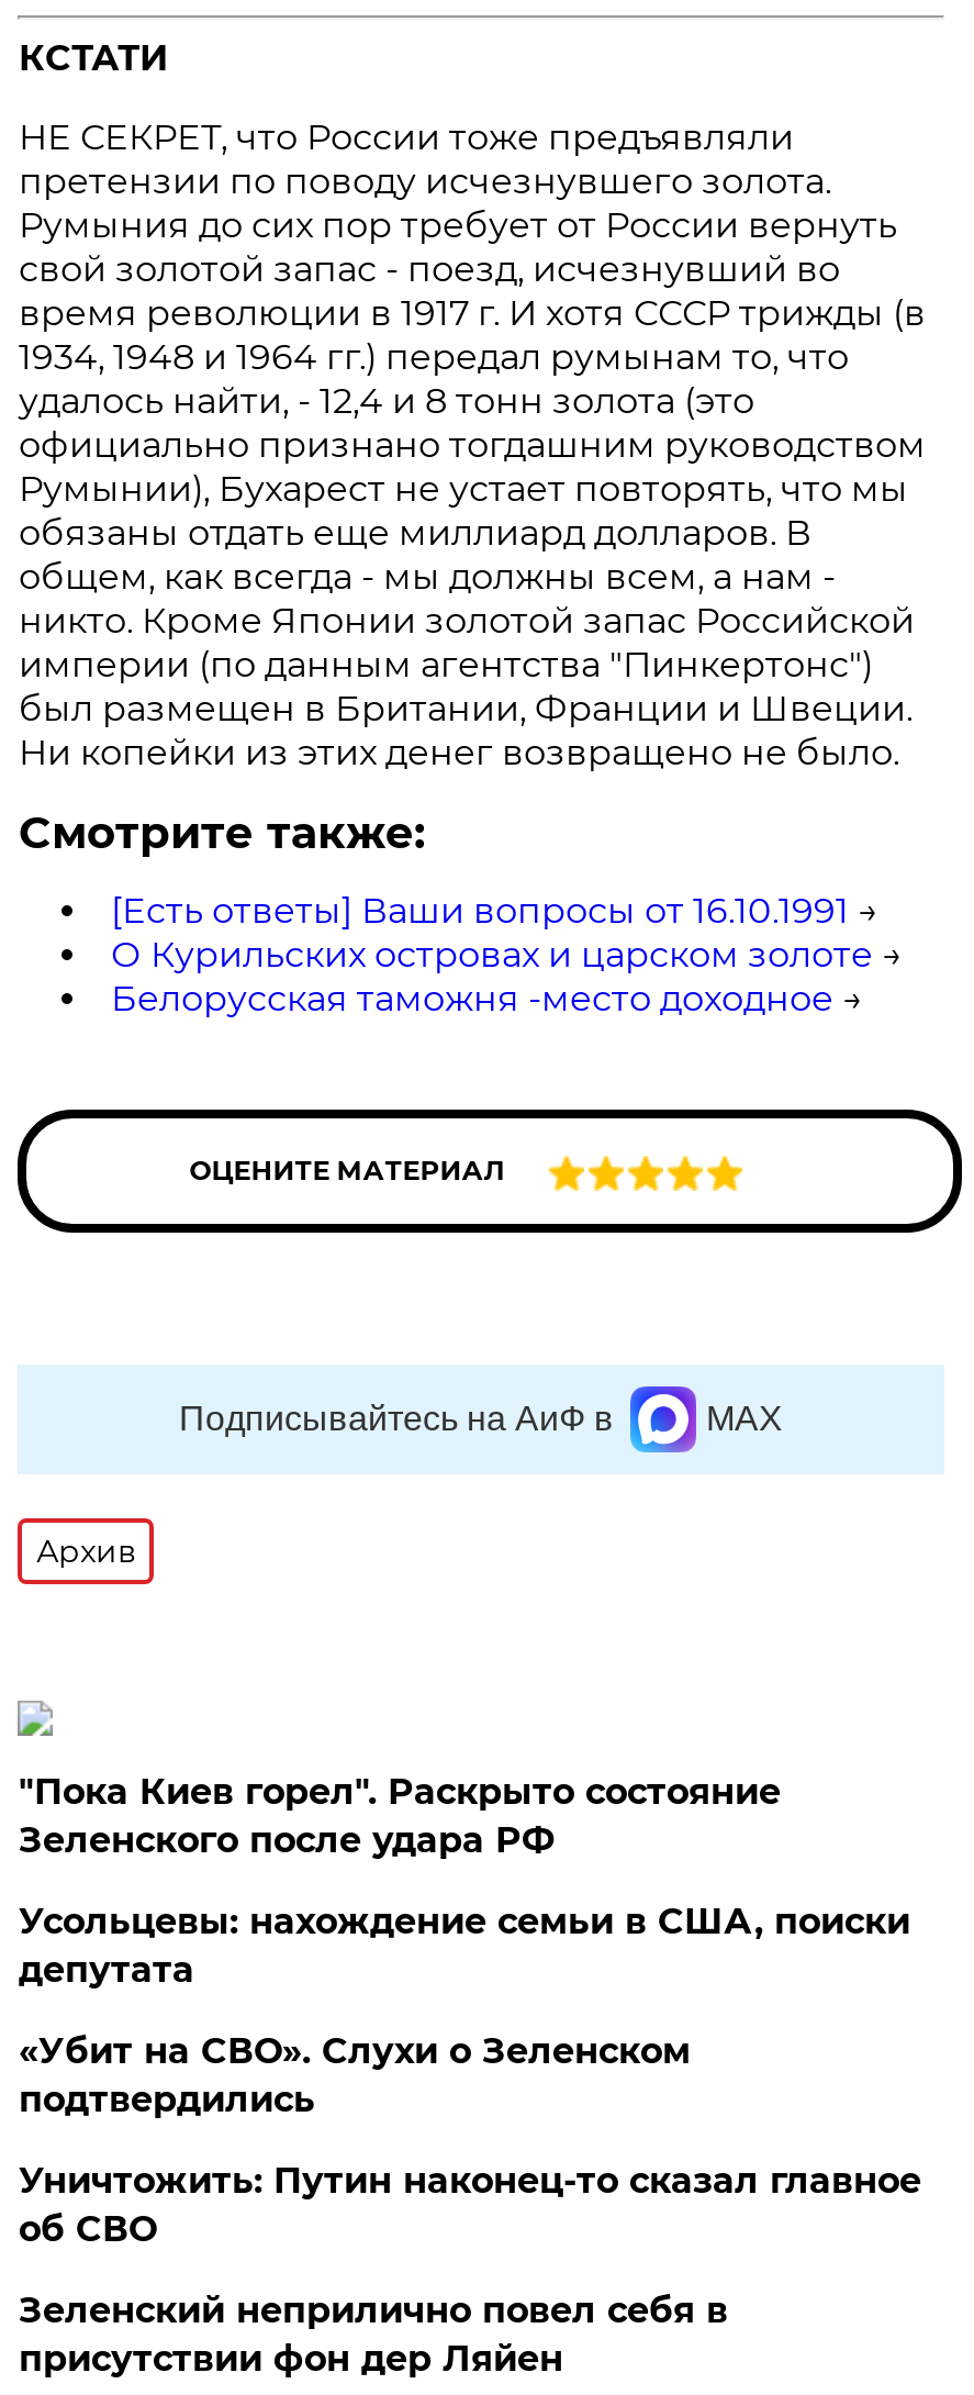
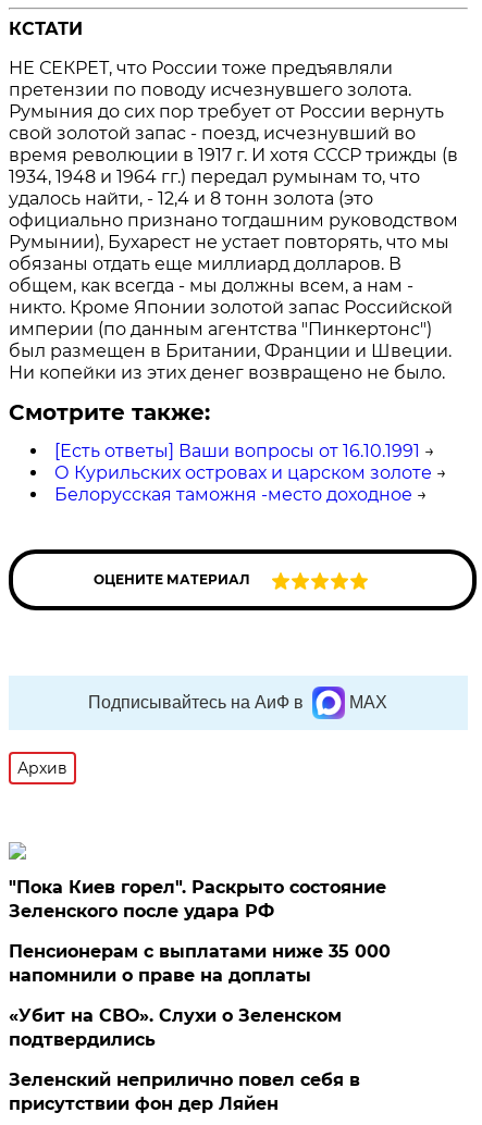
- Усольцевы: нахождение семьи в США, поиски
- депутата
+ Пенсионерам с выплатами ниже 35 000
+ напомнили о праве на доплаты

- Уничтожить: Путин наконец-то сказал главное
- об СВО
